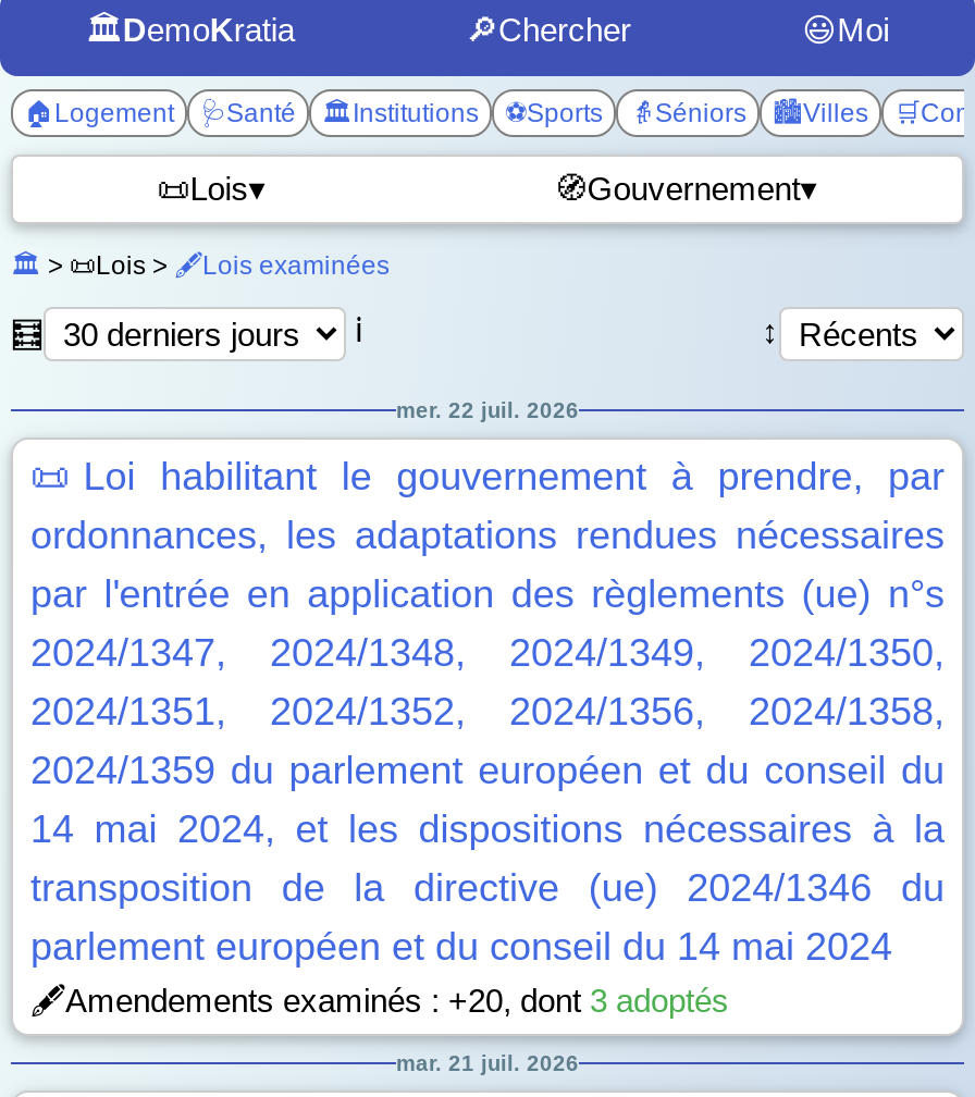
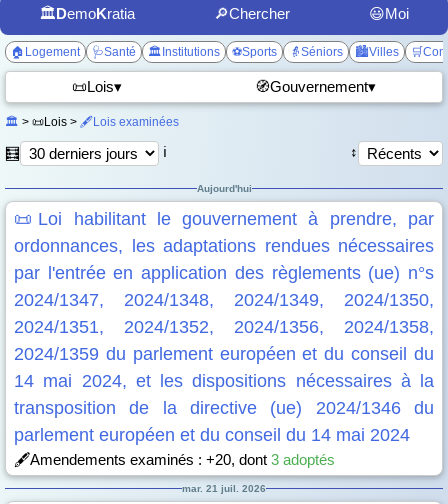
- mer. 22 juil. 2026
+ Aujourd'hui
